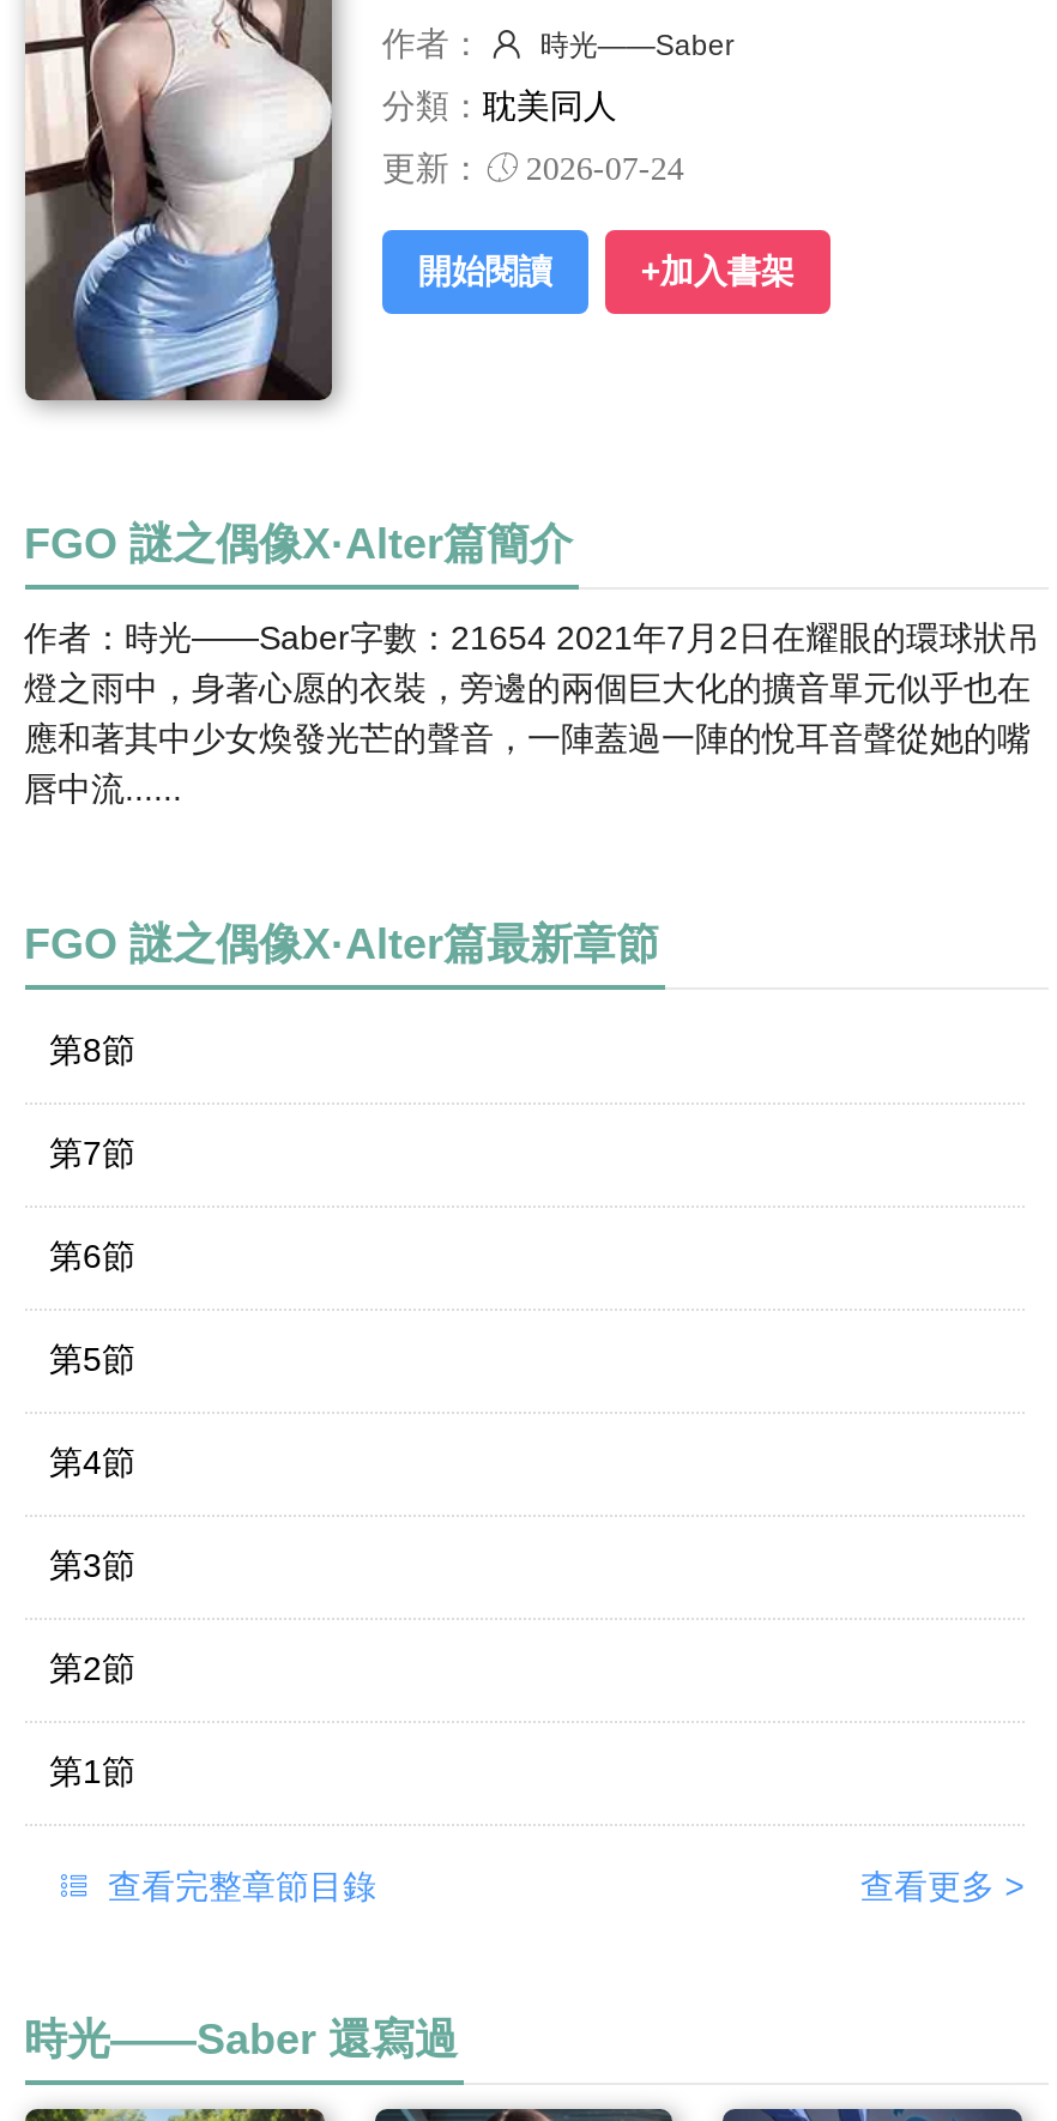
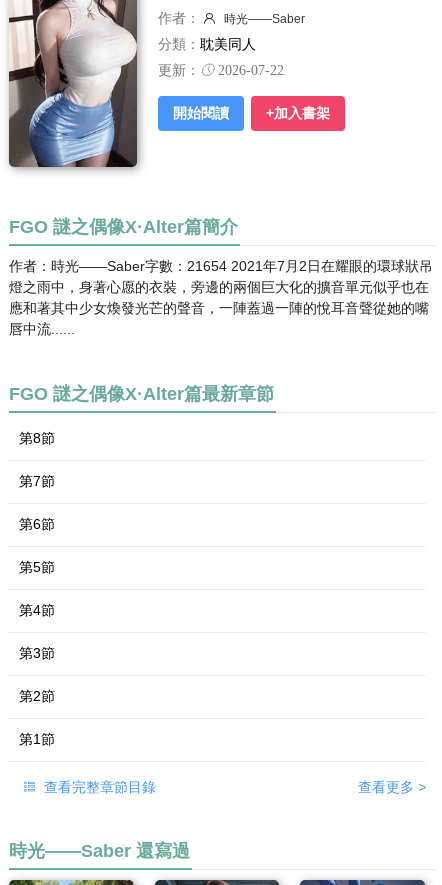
- 更新： 2026-07-24
+ 更新： 2026-07-22
